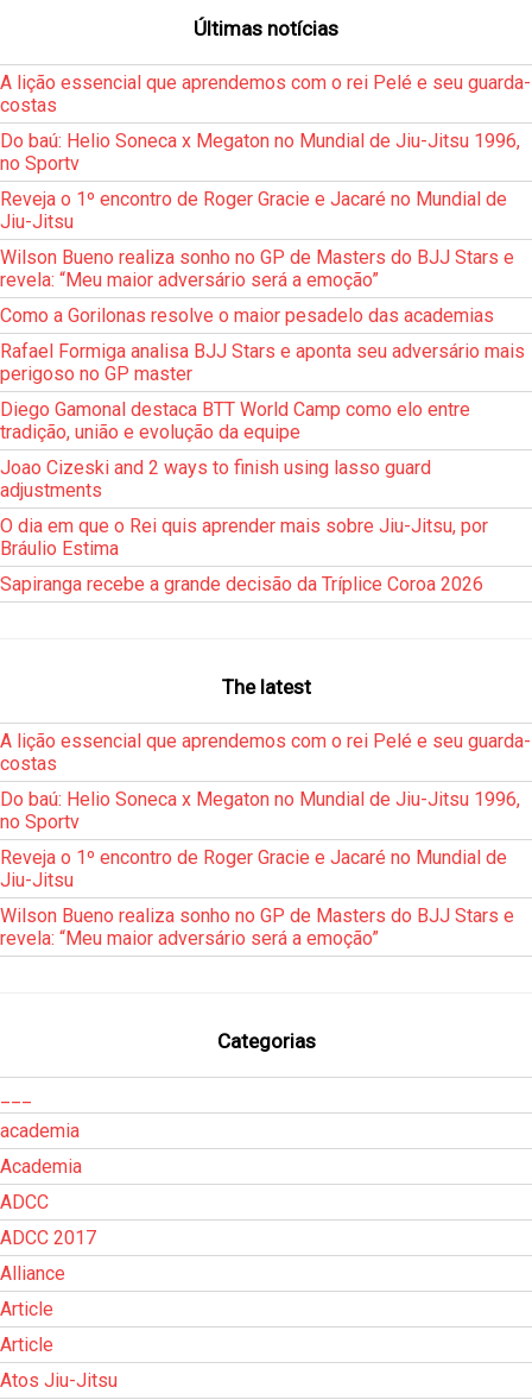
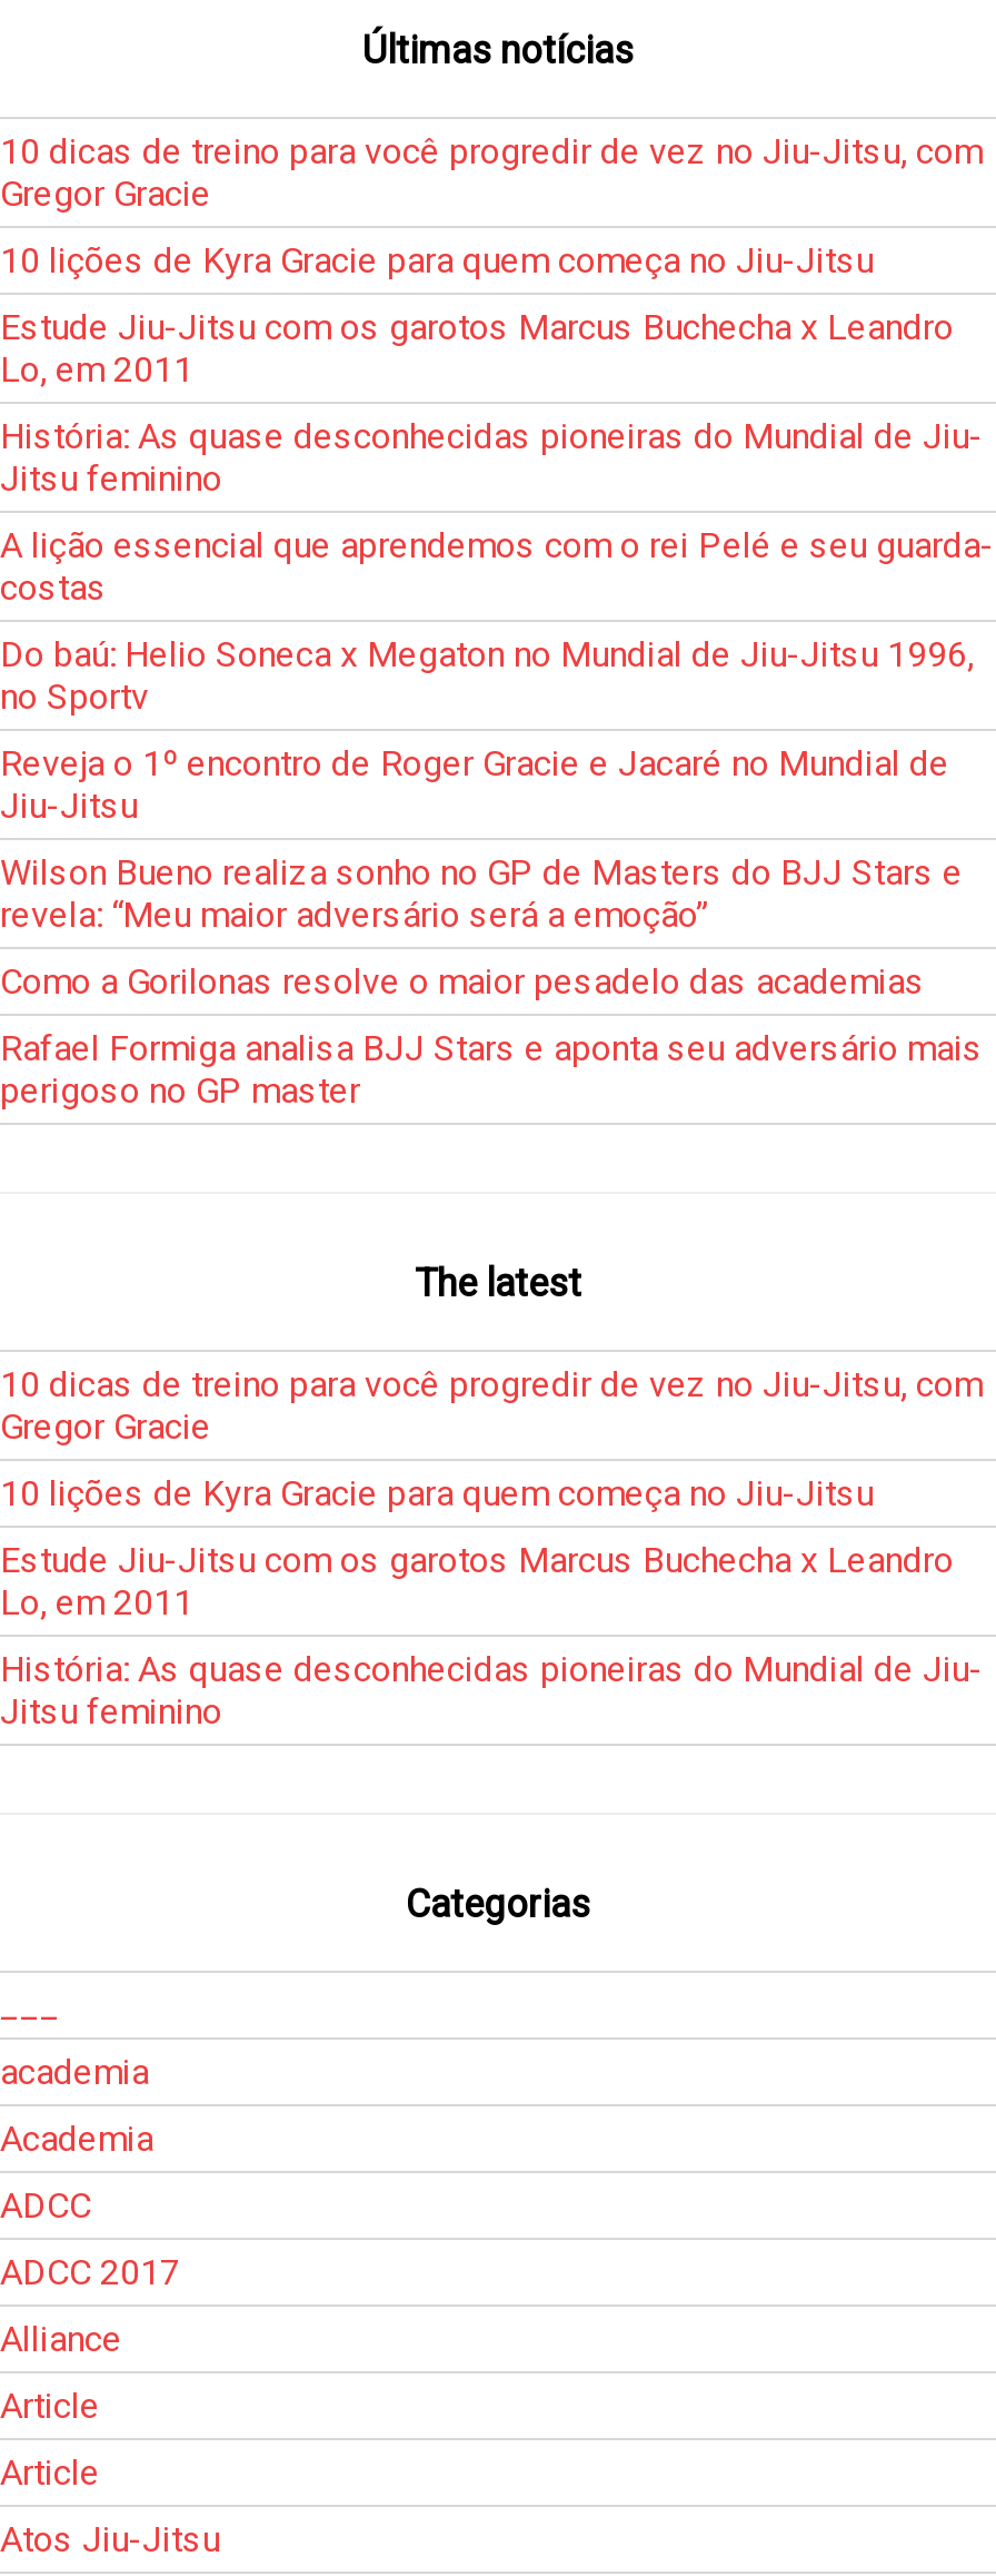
+ 10 dicas de treino para você progredir de vez no Jiu-Jitsu, com
+ Gregor Gracie
+ 10 lições de Kyra Gracie para quem começa no Jiu-Jitsu
+ Estude Jiu-Jitsu com os garotos Marcus Buchecha x Leandro
+ Lo, em 2011
+ História: As quase desconhecidas pioneiras do Mundial de Jiu-
+ Jitsu feminino

moved down: A lição essencial que aprendemos com o rei Pelé e seu guarda- | costas | Do baú: Helio Soneca x Megaton no Mundial de Jiu-Jitsu 1996, | ... | Rafael Formiga analisa BJJ Stars e aponta seu adversário mais | perigoso no GP master

- Diego Gamonal destaca BTT World Camp como elo entre
- tradição, união e evolução da equipe
- Joao Cizeski and 2 ways to finish using lasso guard
- adjustments
- O dia em que o Rei quis aprender mais sobre Jiu-Jitsu, por
- Bráulio Estima
- Sapiranga recebe a grande decisão da Tríplice Coroa 2026

- A lição essencial que aprendemos com o rei Pelé e seu guarda-
- costas
+ 10 dicas de treino para você progredir de vez no Jiu-Jitsu, com
+ Gregor Gracie

- Do baú: Helio Soneca x Megaton no Mundial de Jiu-Jitsu 1996,
- no Sportv
+ 10 lições de Kyra Gracie para quem começa no Jiu-Jitsu

- Reveja o 1º encontro de Roger Gracie e Jacaré no Mundial de
- Jiu-Jitsu
+ Estude Jiu-Jitsu com os garotos Marcus Buchecha x Leandro
+ Lo, em 2011

- Wilson Bueno realiza sonho no GP de Masters do BJJ Stars e
- revela: “Meu maior adversário será a emoção”
+ História: As quase desconhecidas pioneiras do Mundial de Jiu-
+ Jitsu feminino
